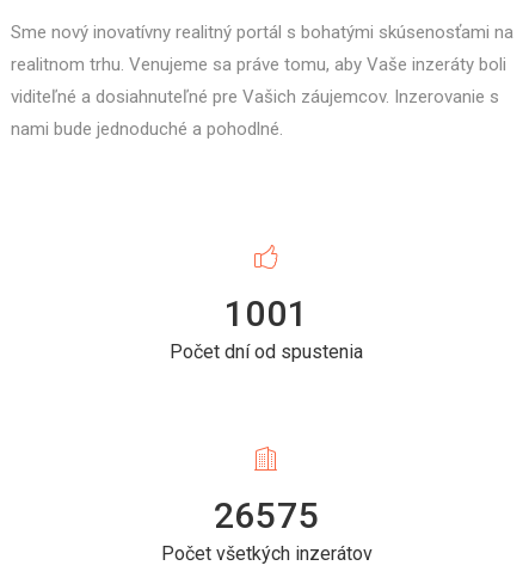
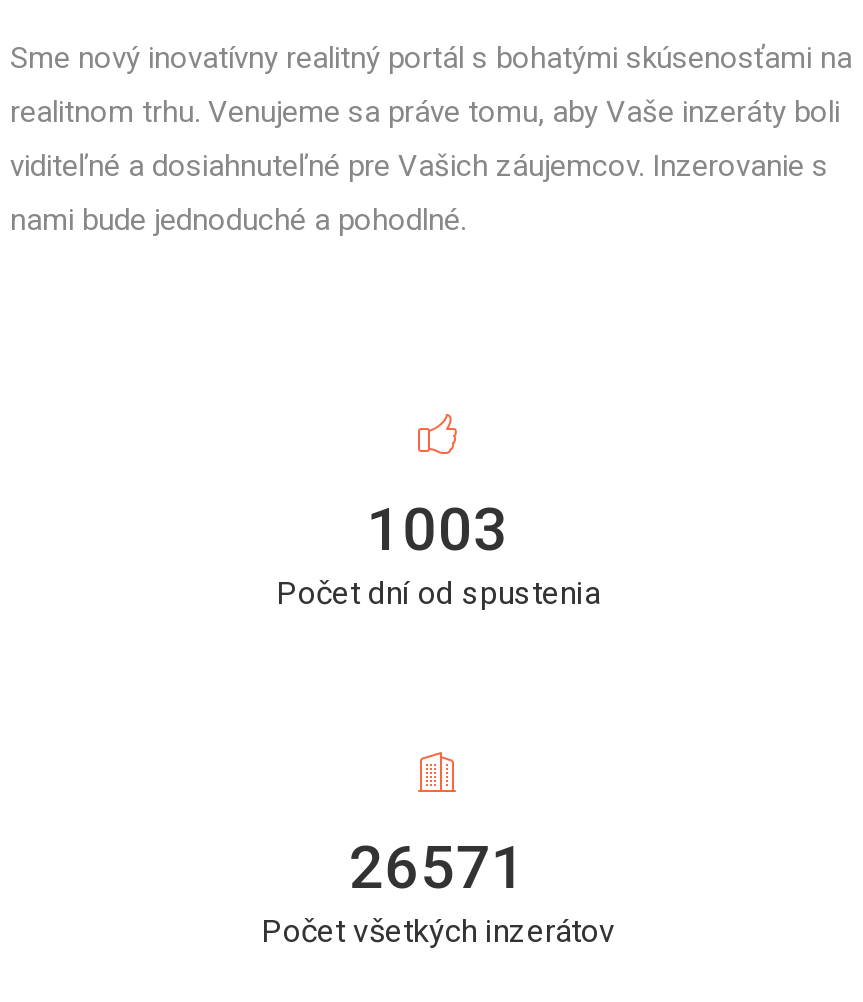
- 1001
+ 1003

- 26575
+ 26571
